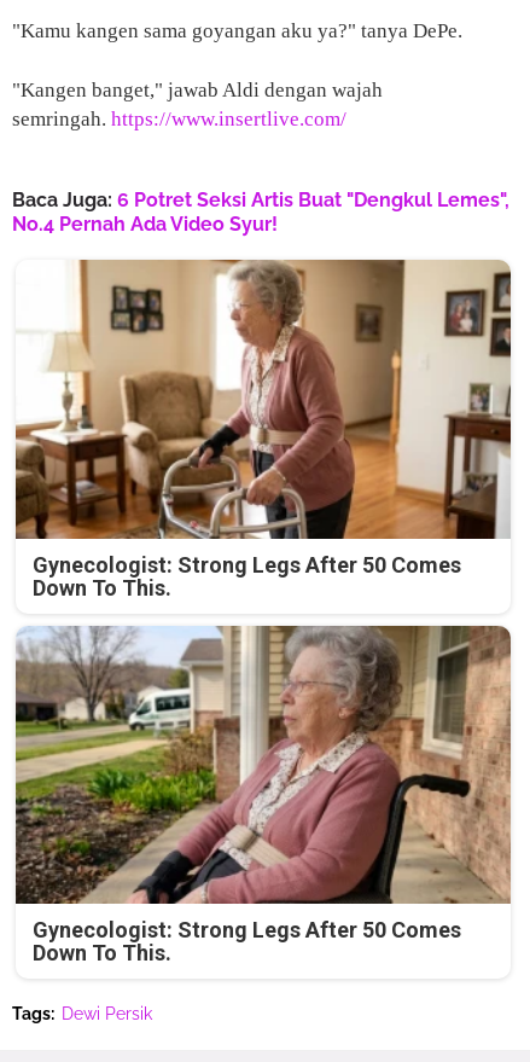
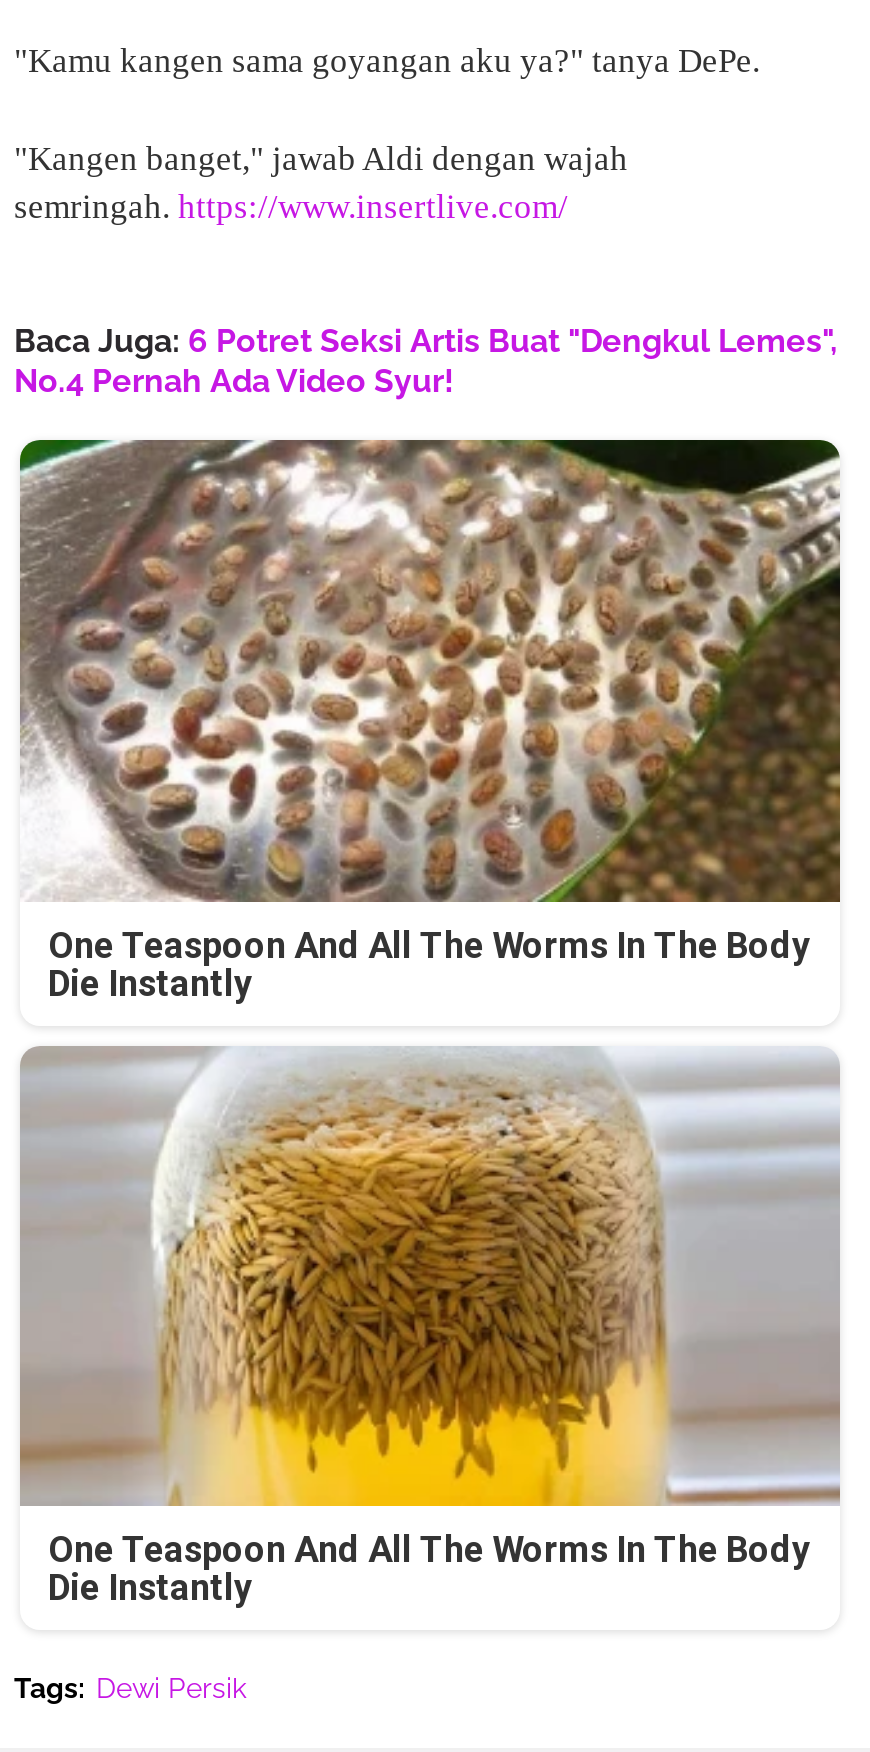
- [image]
- Gynecologist: Strong Legs After 50 Comes
- Down To This.
+ [image]
+ One Teaspoon And All The Worms In The Body
+ Die Instantly

- [image]
- Gynecologist: Strong Legs After 50 Comes
- Down To This.
+ [image]
+ One Teaspoon And All The Worms In The Body
+ Die Instantly
